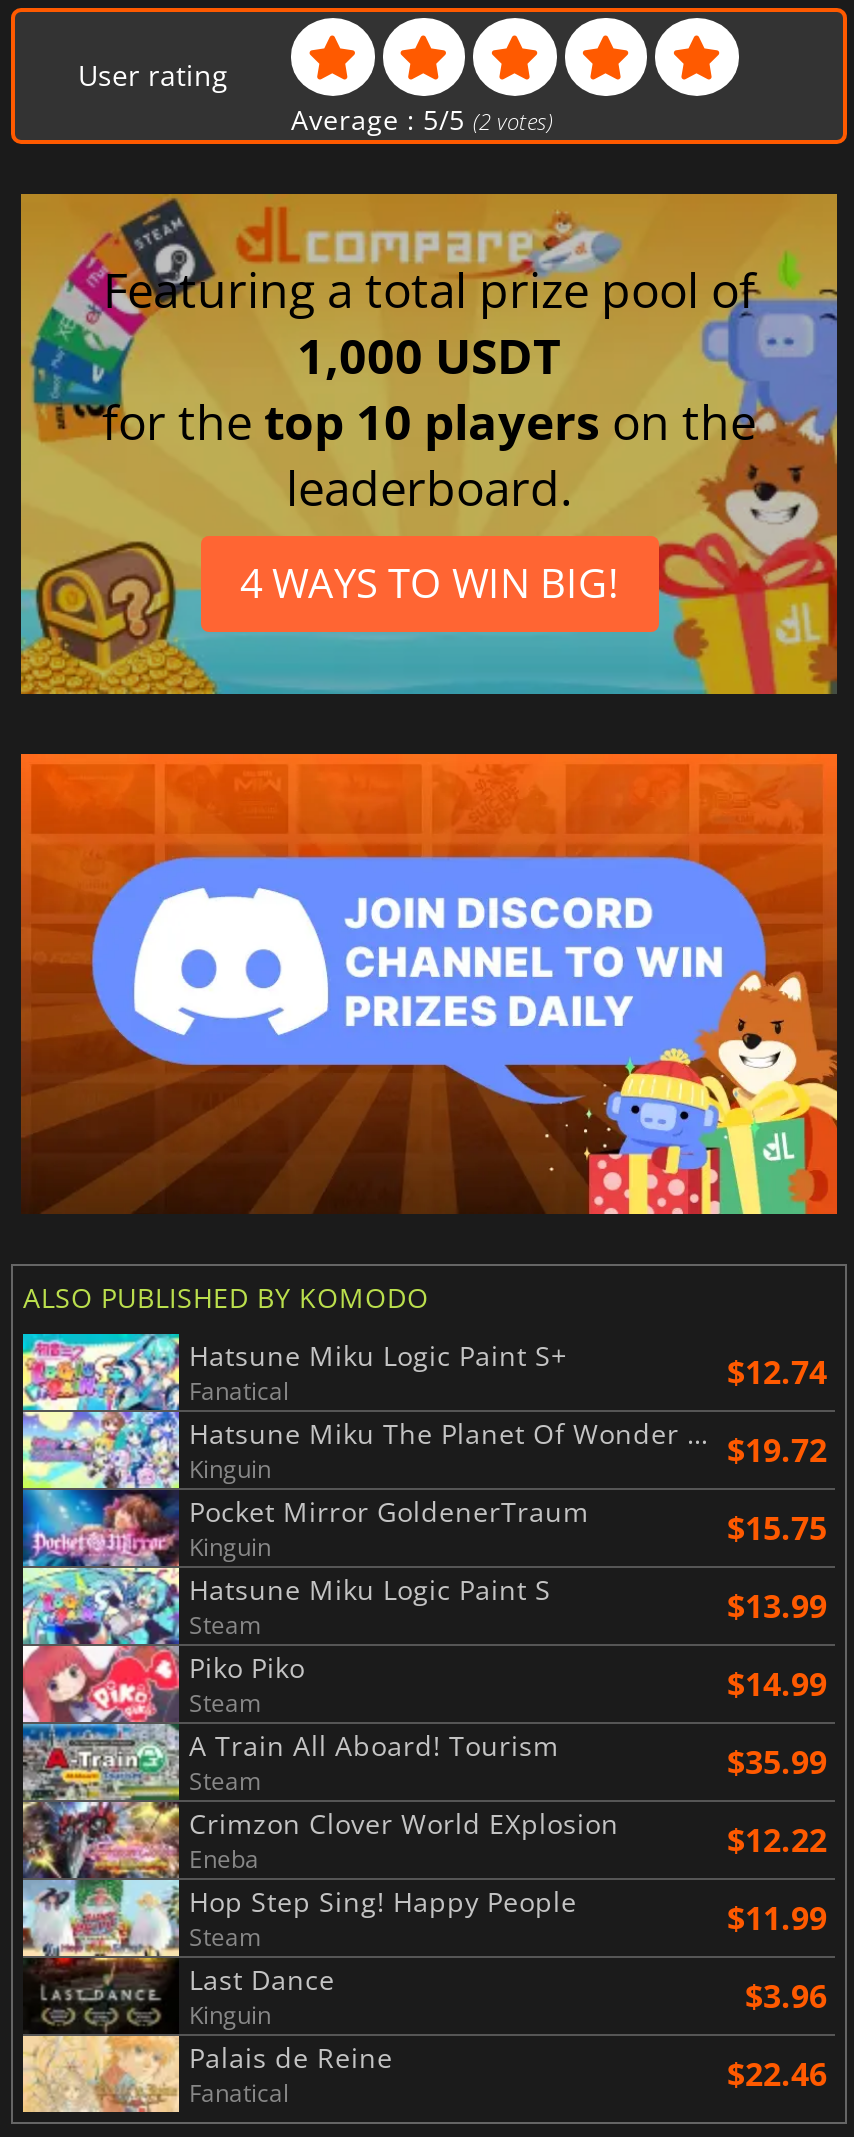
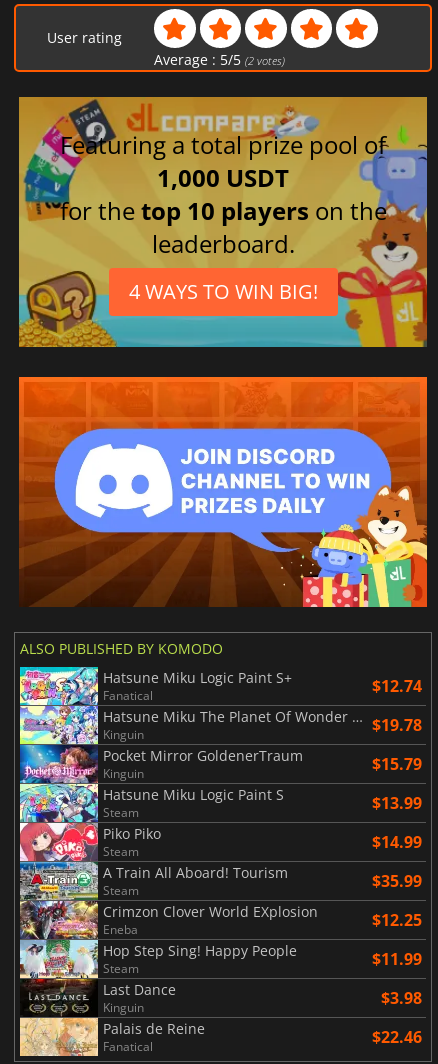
- $19.72
+ $19.78

- $15.75
+ $15.79

- $12.22
+ $12.25

- $3.96
+ $3.98
